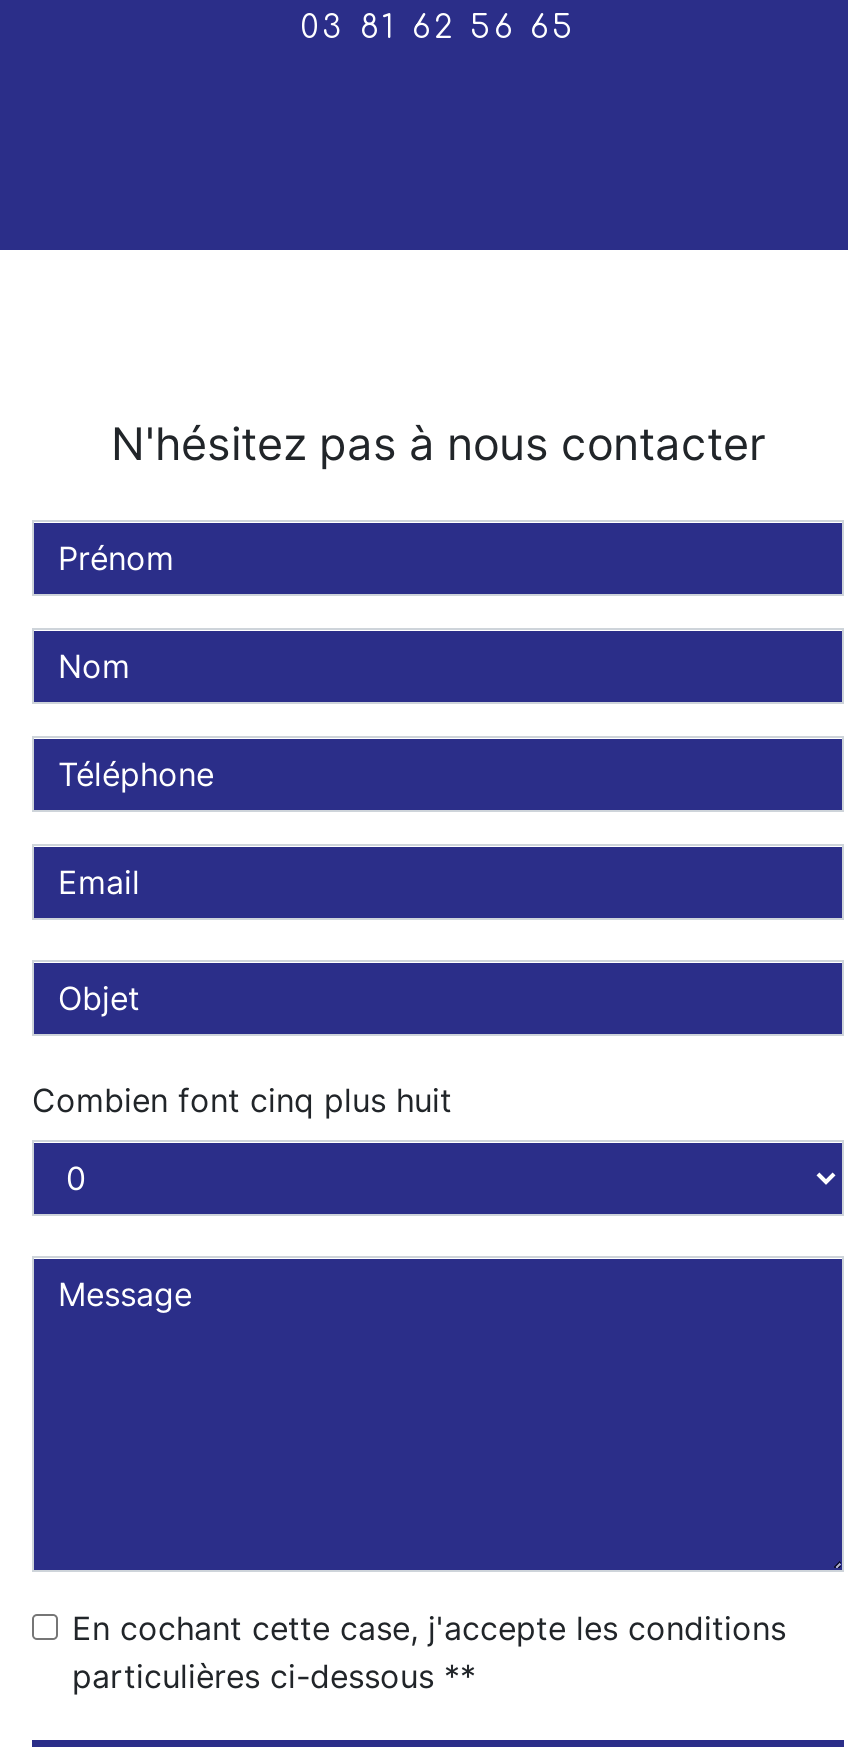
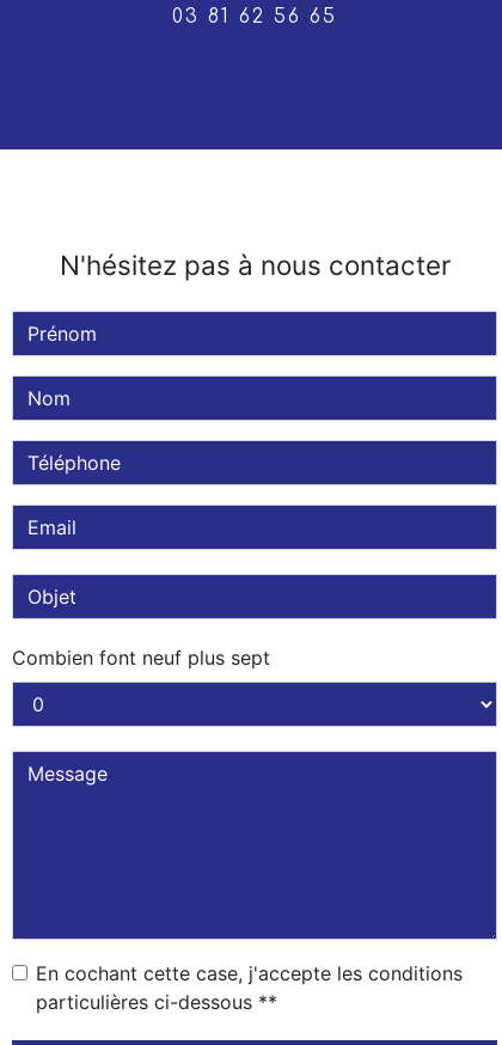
- Combien font cinq plus huit
+ Combien font neuf plus sept
